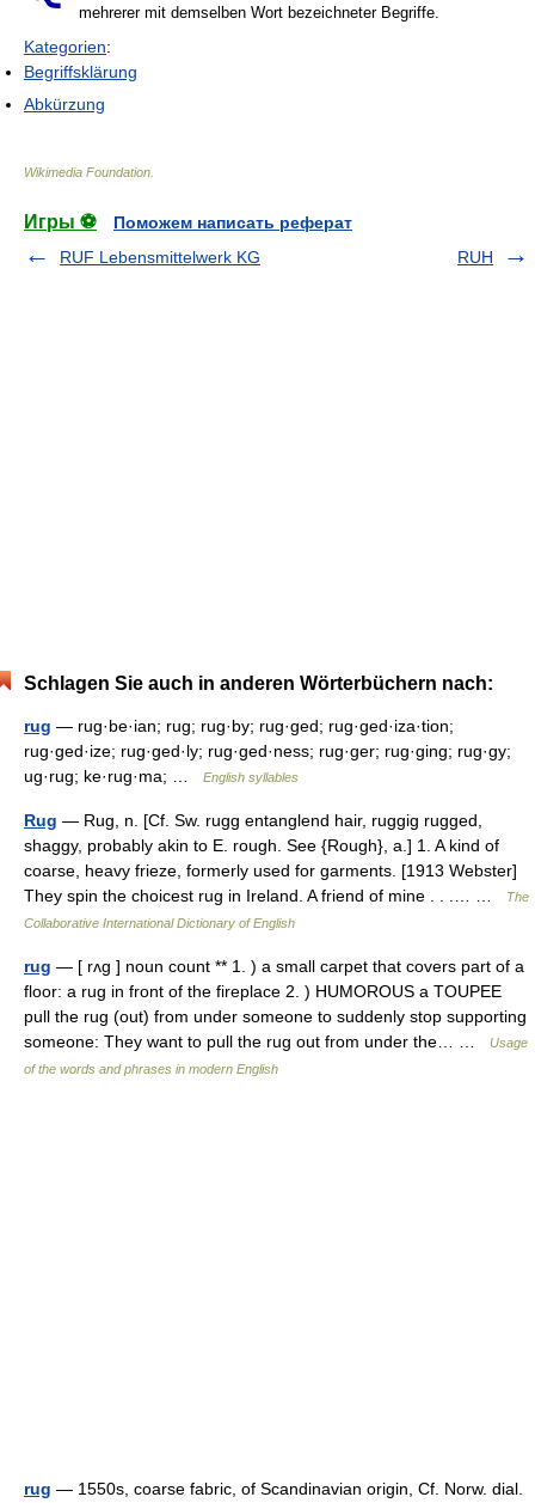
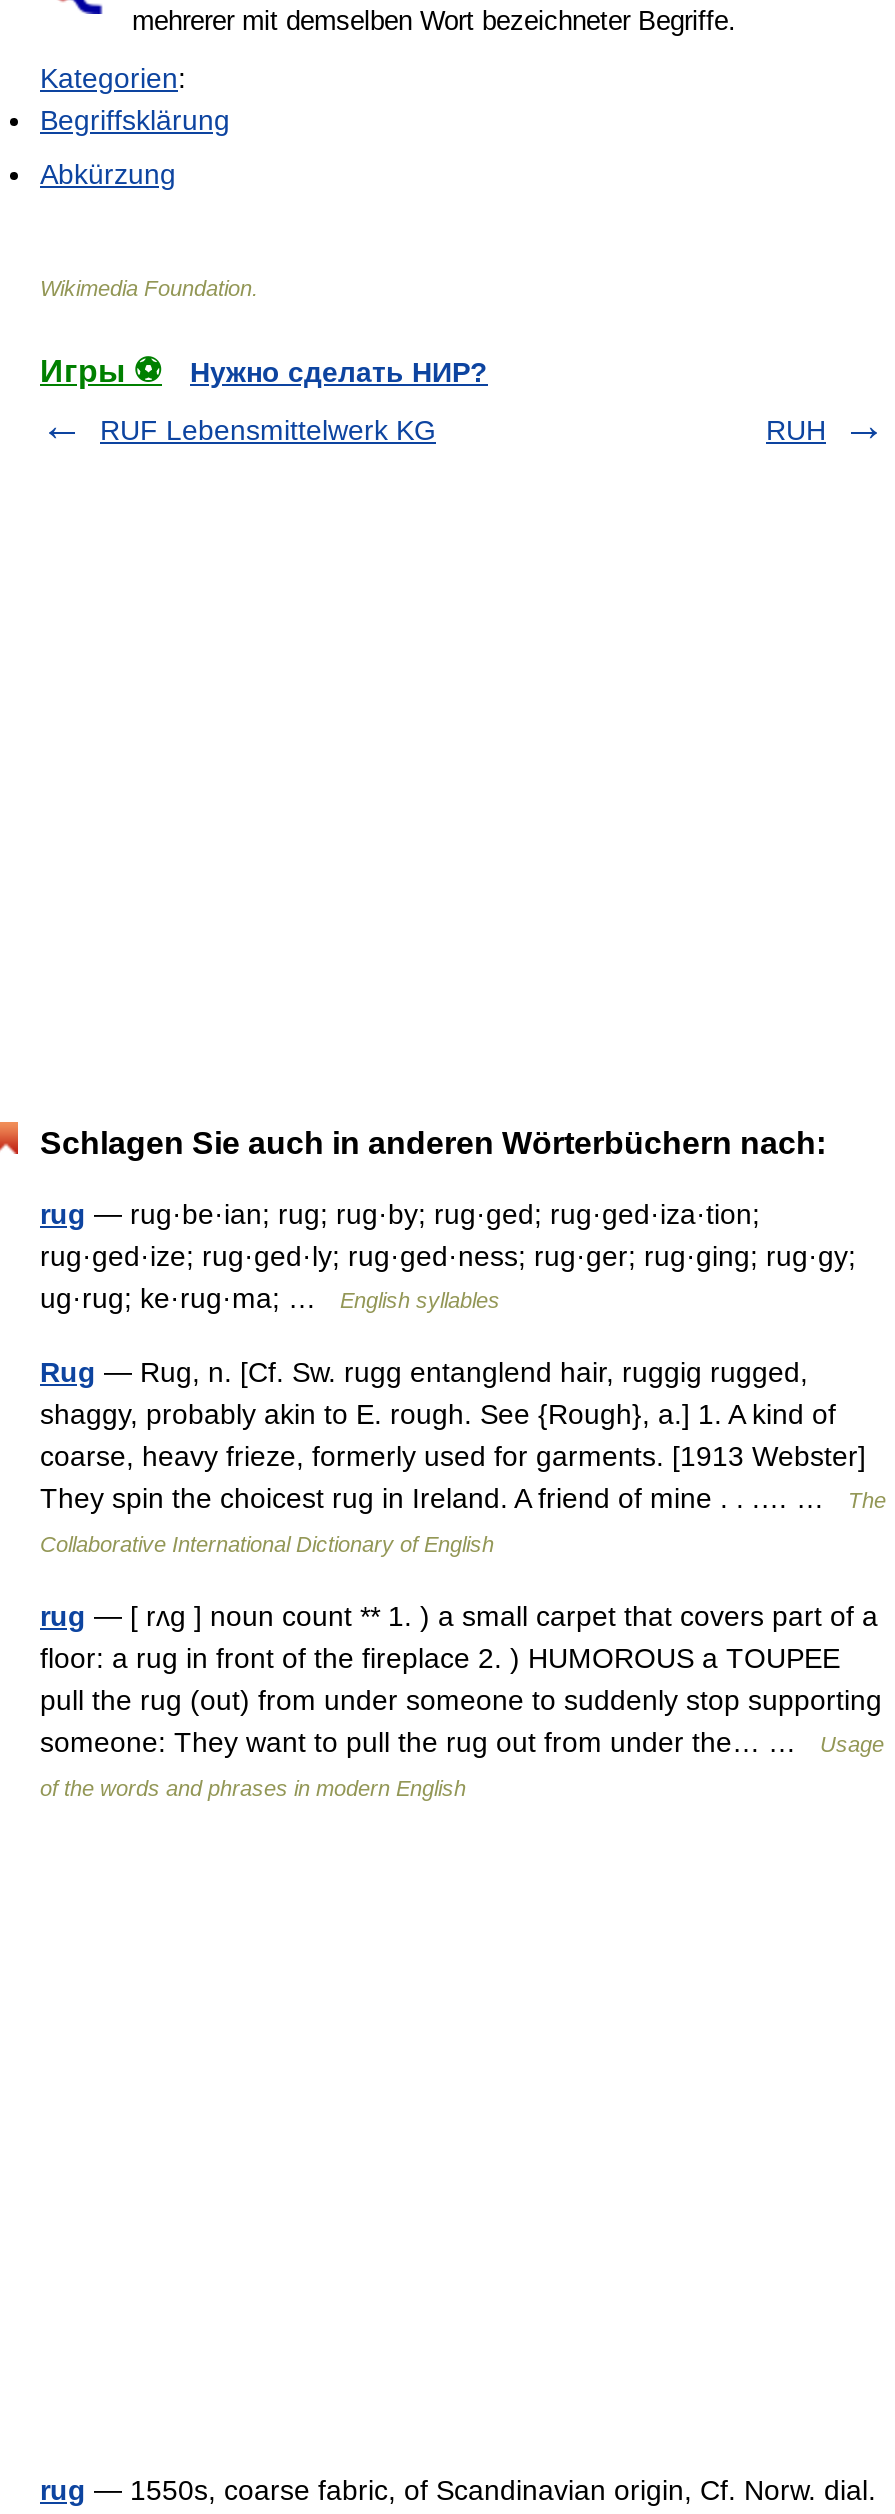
- Поможем написать реферат
+ Нужно сделать НИР?
